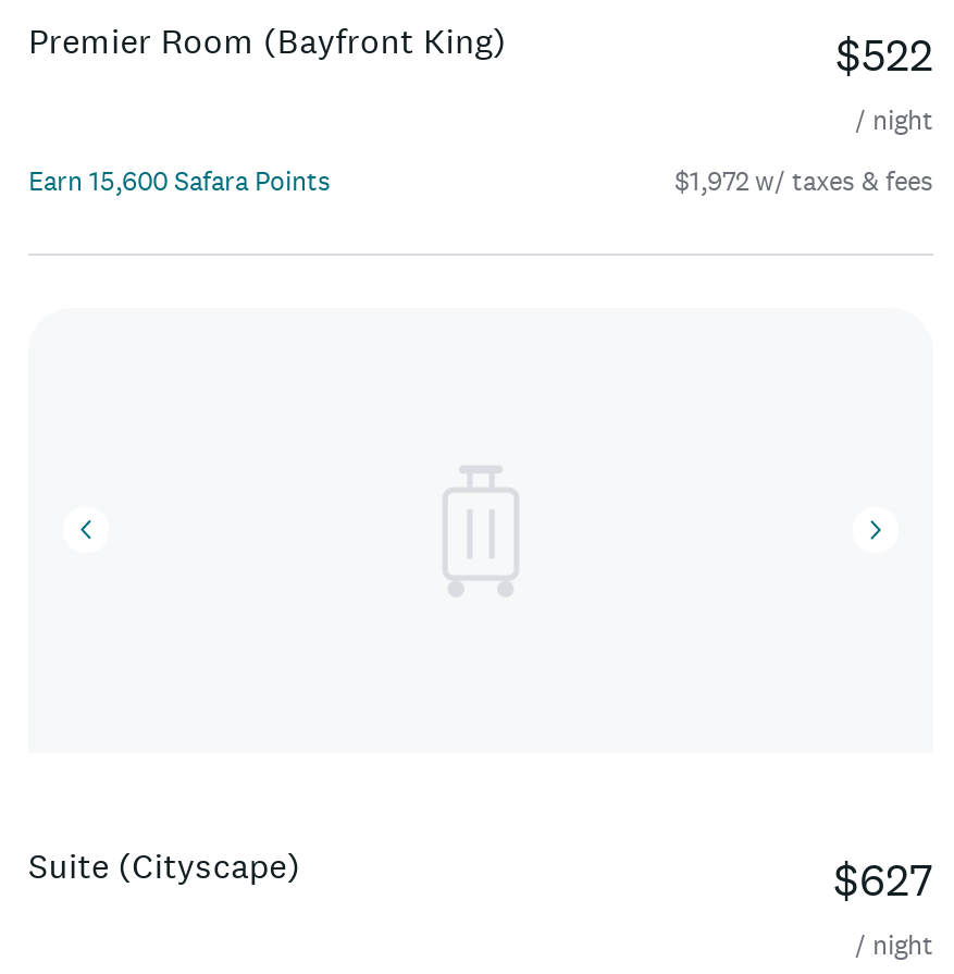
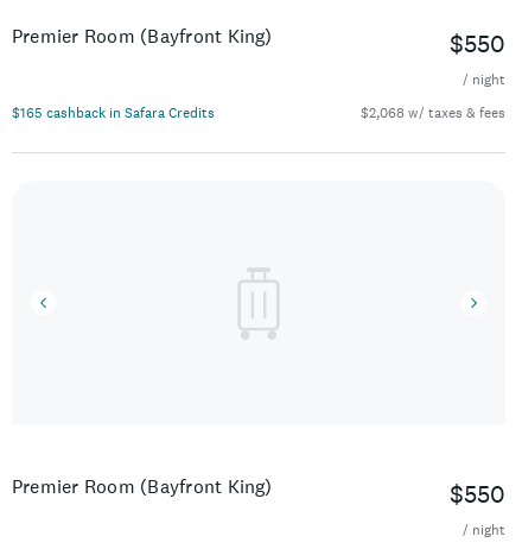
- $522
+ $550

- Earn 15,600 Safara Points
- $1,972 w/ taxes & fees
+ $165 cashback in Safara Credits
+ $2,068 w/ taxes & fees

- Suite (Cityscape)
- $627
+ Premier Room (Bayfront King)
+ $550
